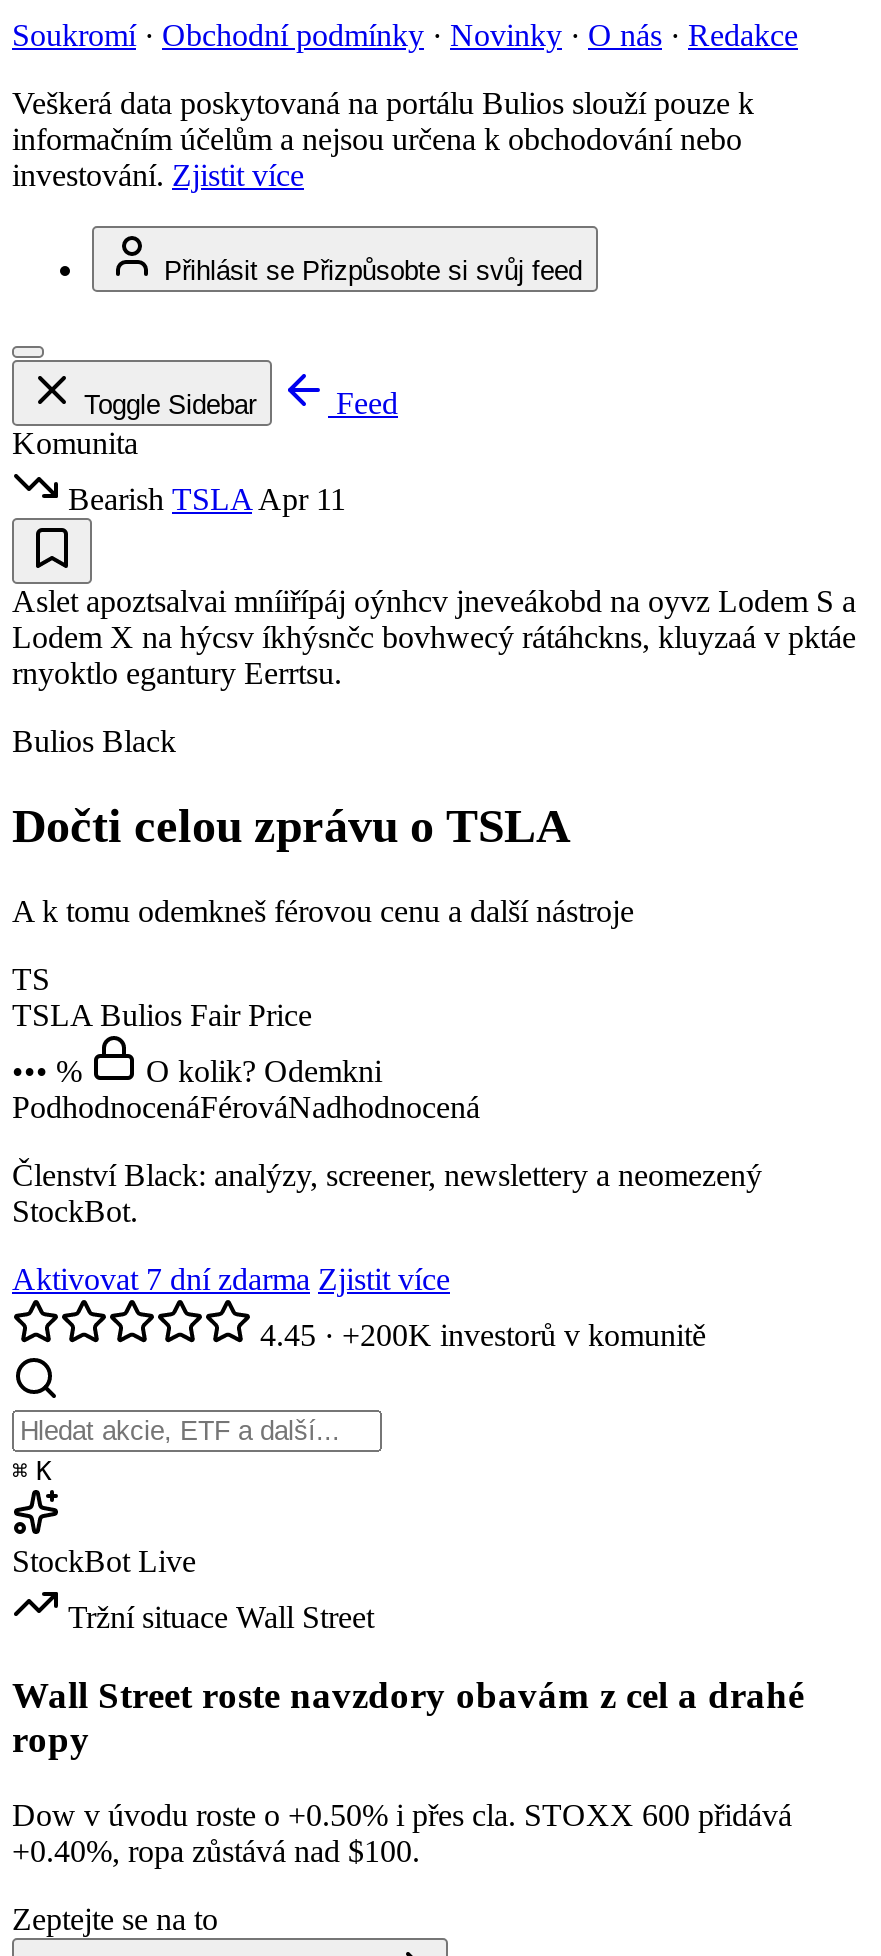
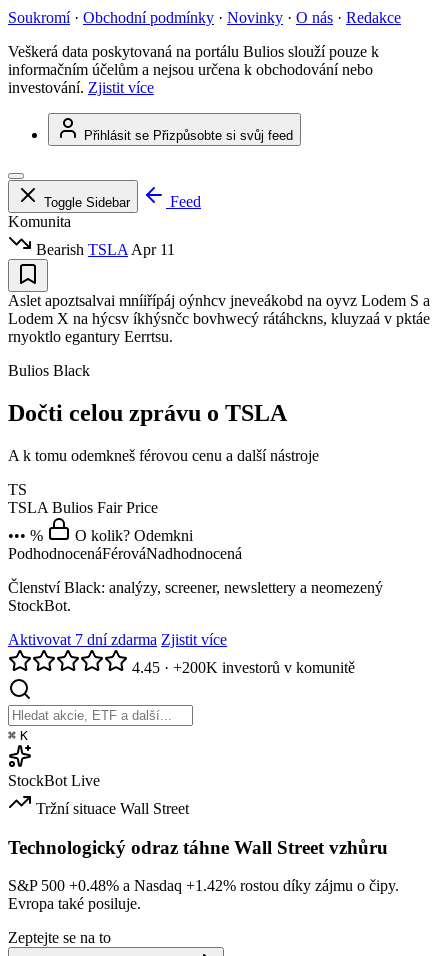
- Wall Street roste navzdory obavám z cel a drahé
- ropy
+ Technologický odraz táhne Wall Street vzhůru

- Dow v úvodu roste o +0.50% i přes cla. STOXX 600 přidává
- +0.40%, ropa zůstává nad $100.
+ S&P 500 +0.48% a Nasdaq +1.42% rostou díky zájmu o čipy.
+ Evropa také posiluje.
